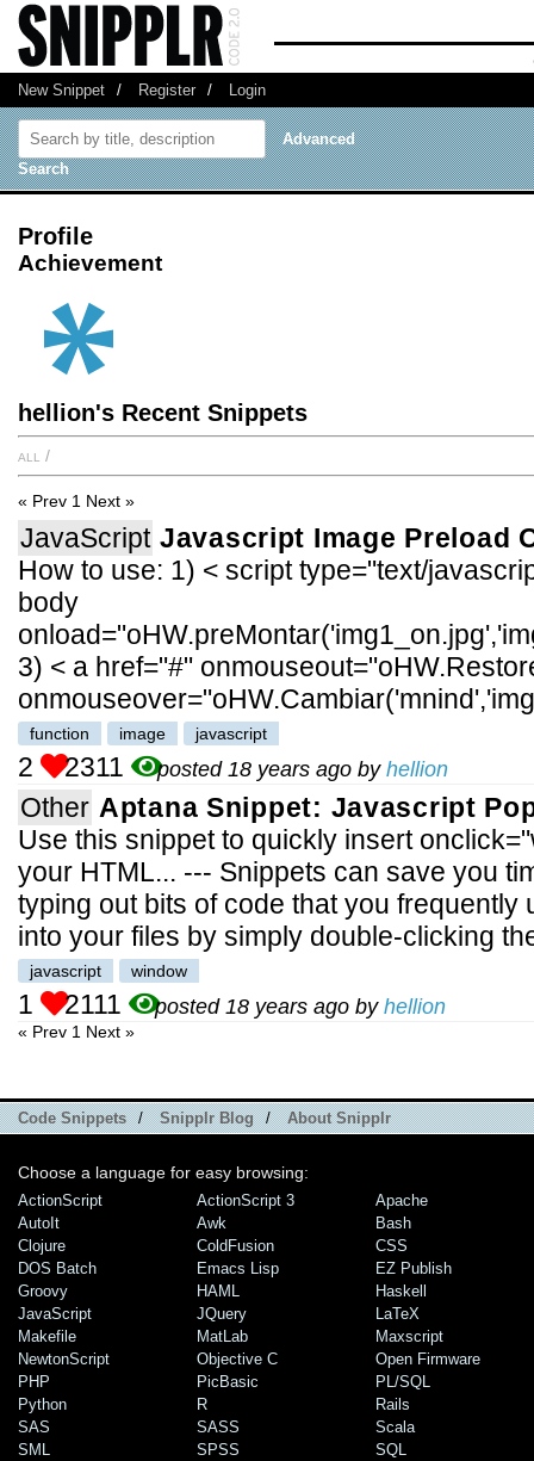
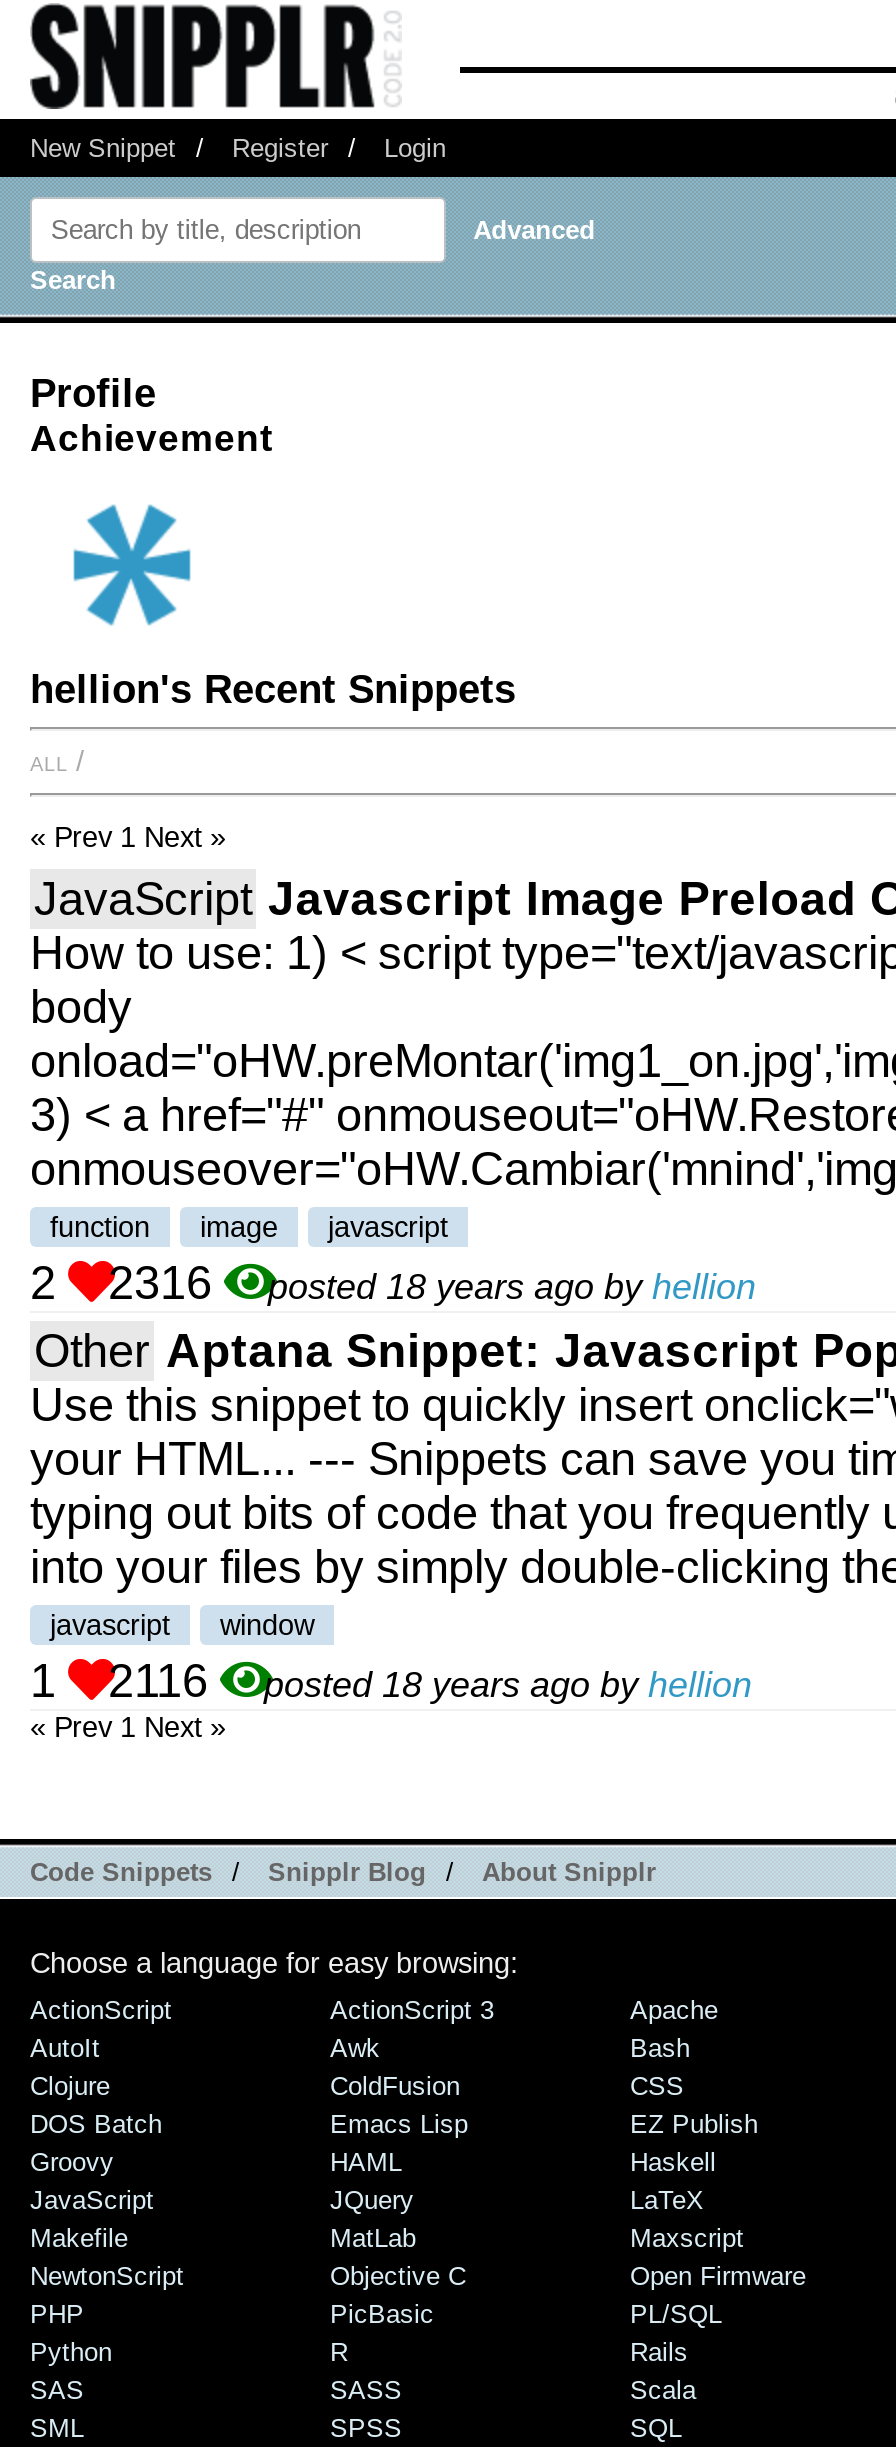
- 2 2311 posted 18 years ago by hellion
+ 2 2316 posted 18 years ago by hellion

- 1 2111 posted 18 years ago by hellion
+ 1 2116 posted 18 years ago by hellion
